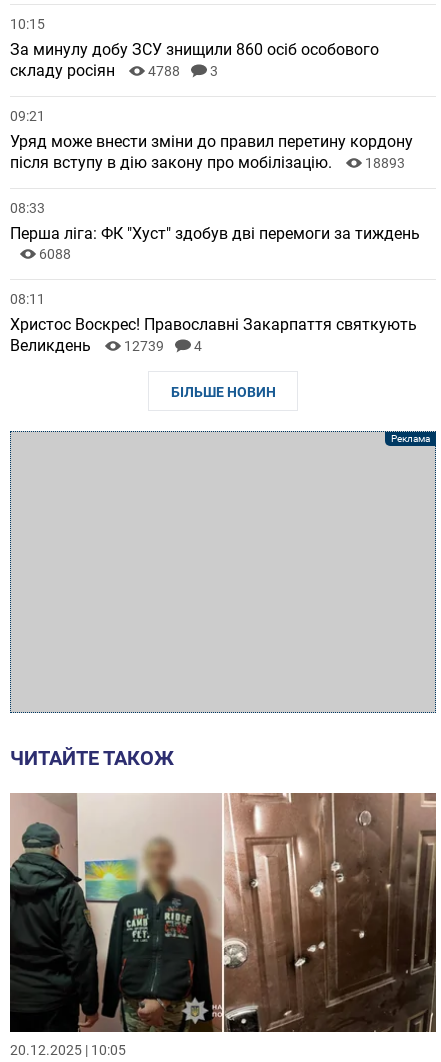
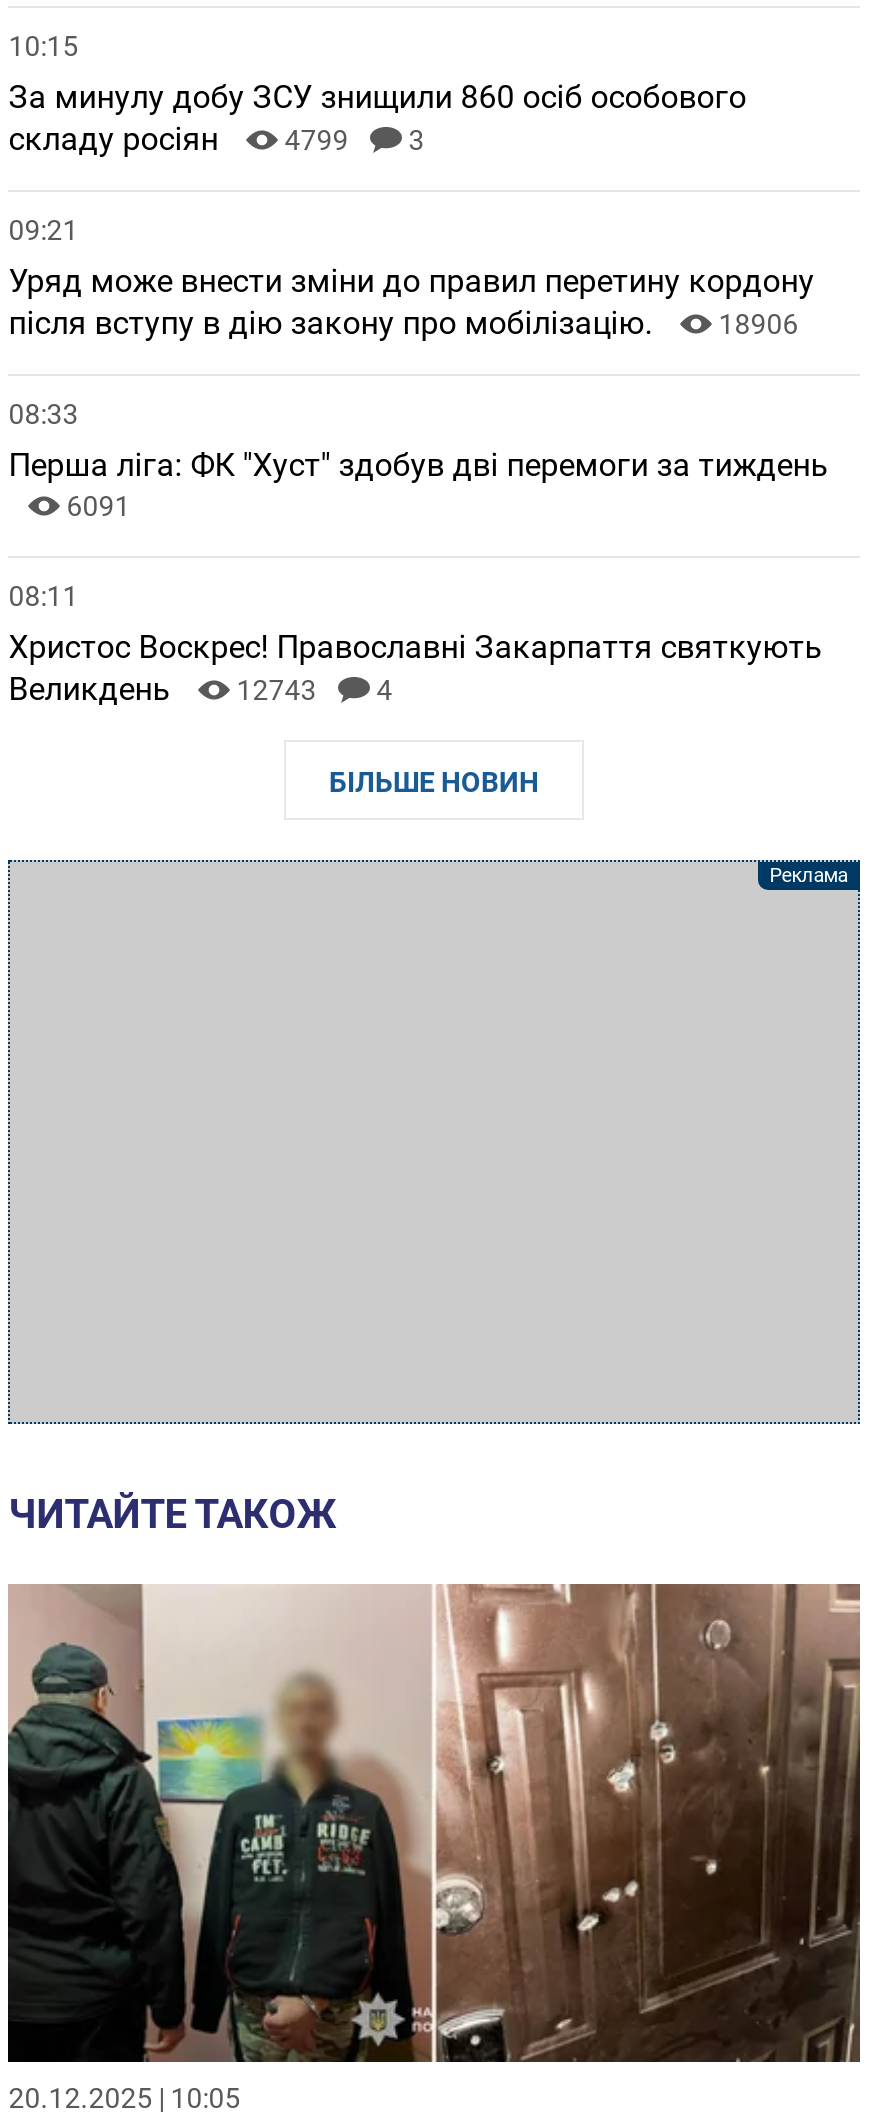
- складу росіян 4788 3
+ складу росіян 4799 3

- після вступу в дію закону про мобілізацію. 18893
+ після вступу в дію закону про мобілізацію. 18906

- 6088
+ 6091

- Великдень 12739 4
+ Великдень 12743 4
